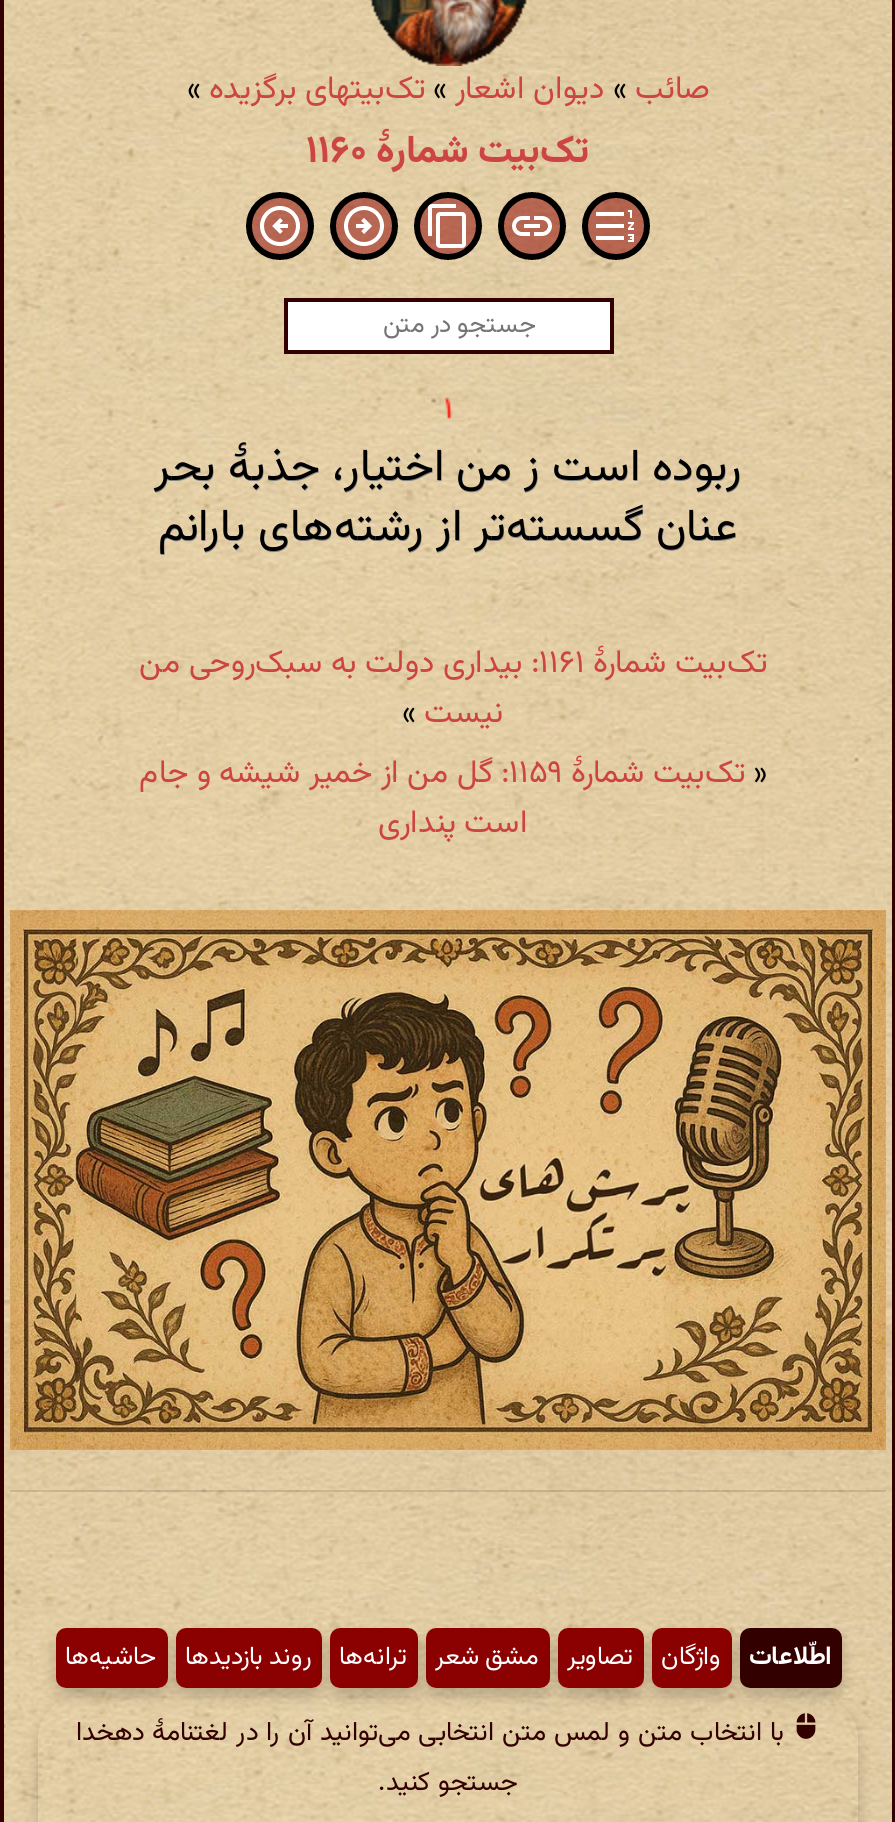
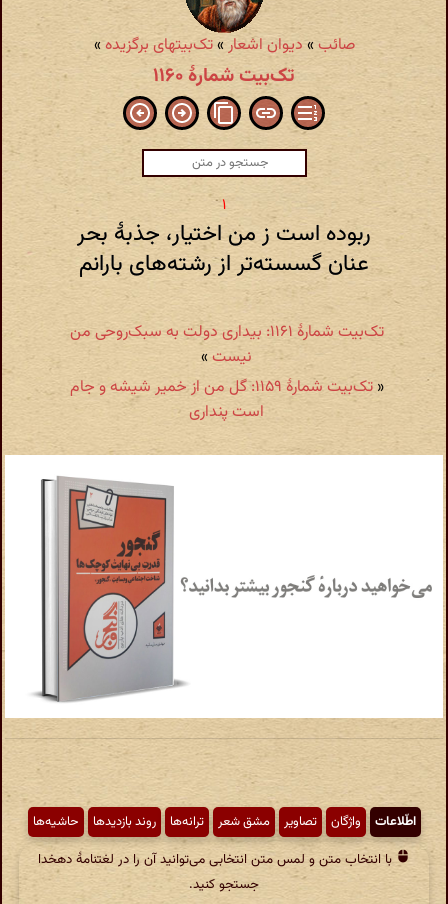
- [image]
+ [image]
